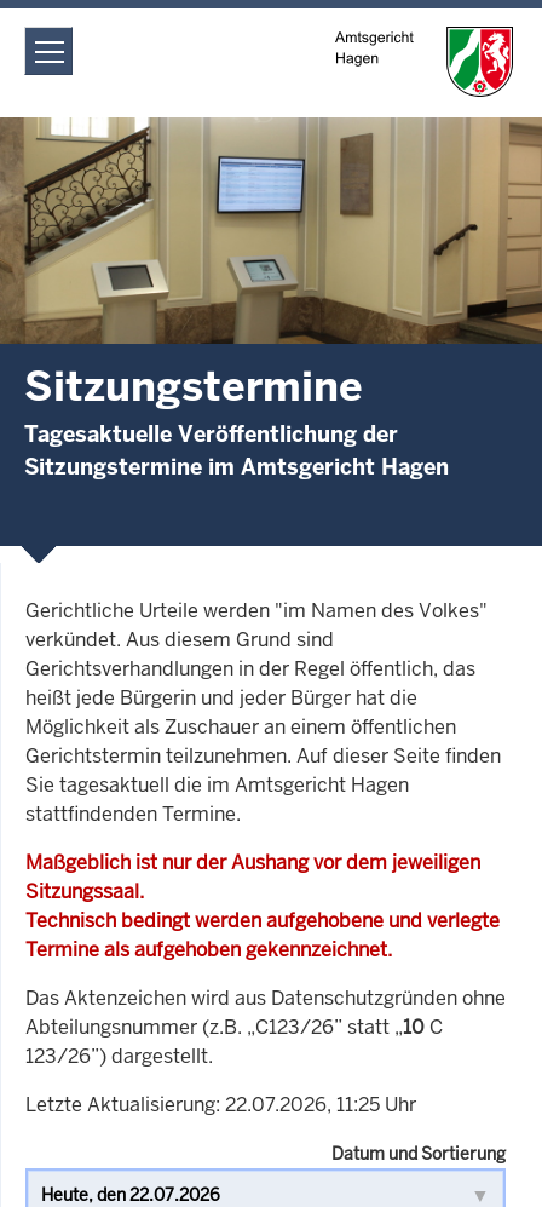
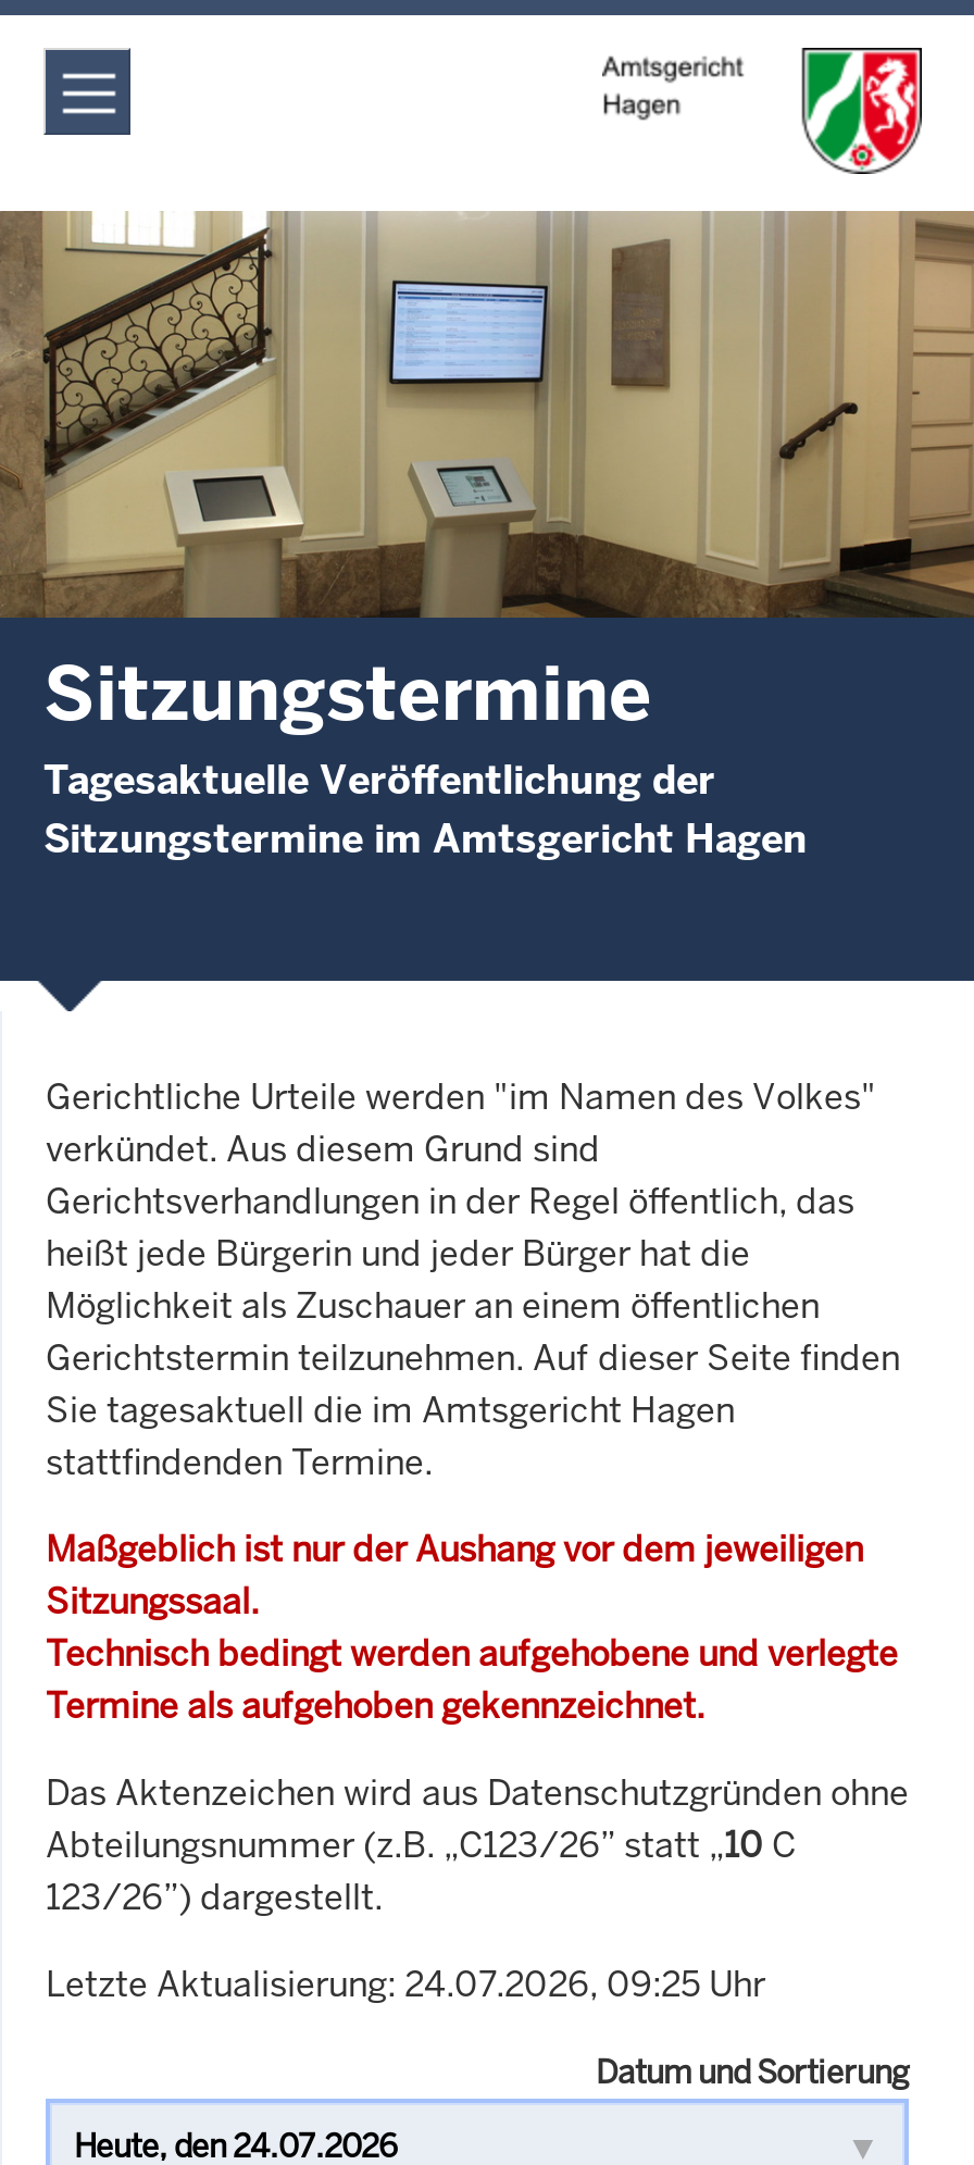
- Letzte Aktualisierung: 22.07.2026, 11:25 Uhr
+ Letzte Aktualisierung: 24.07.2026, 09:25 Uhr
